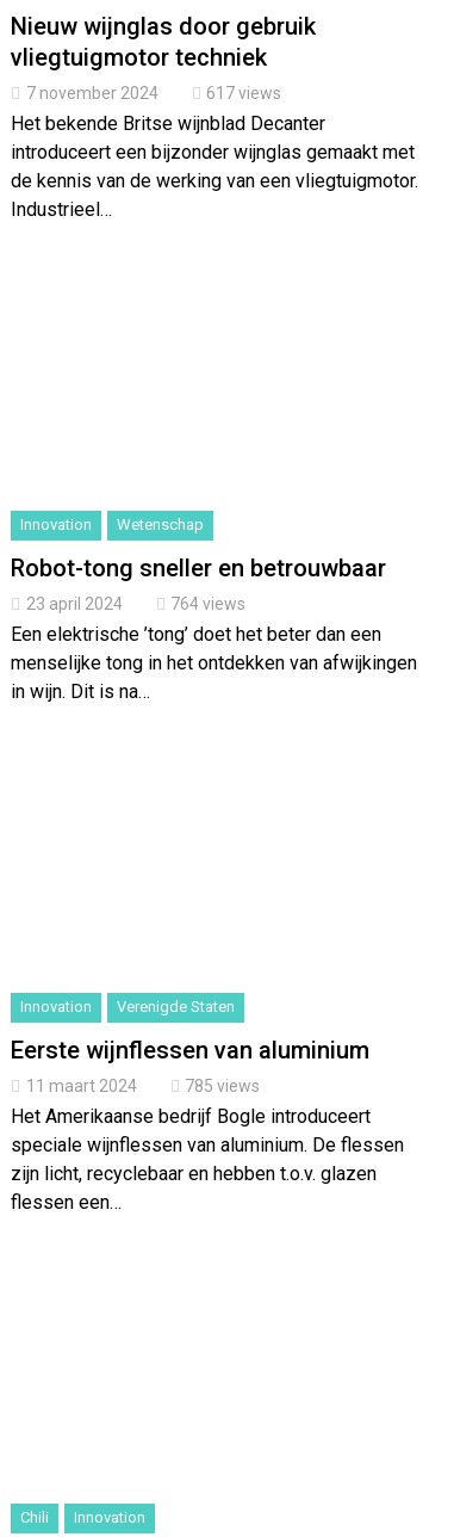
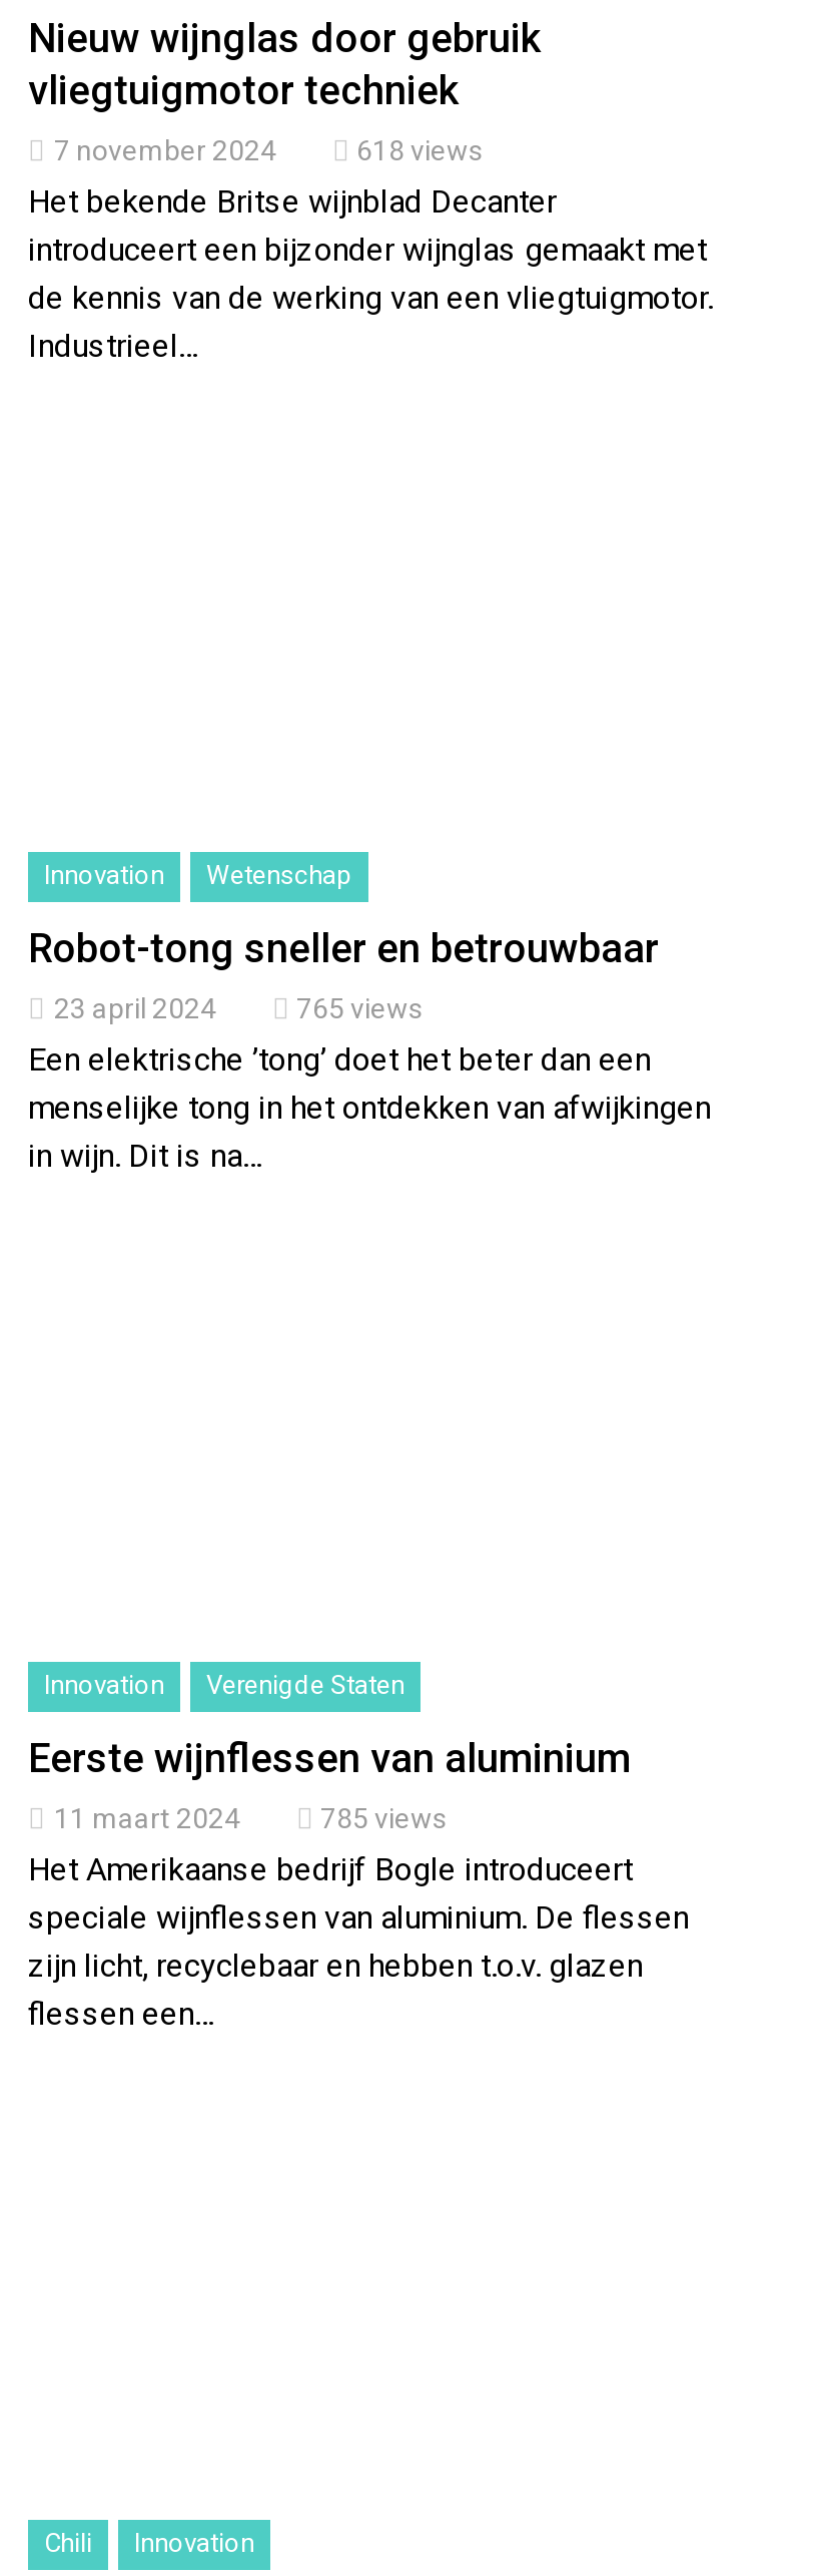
- 617 views
+ 618 views

- 764 views
+ 765 views
